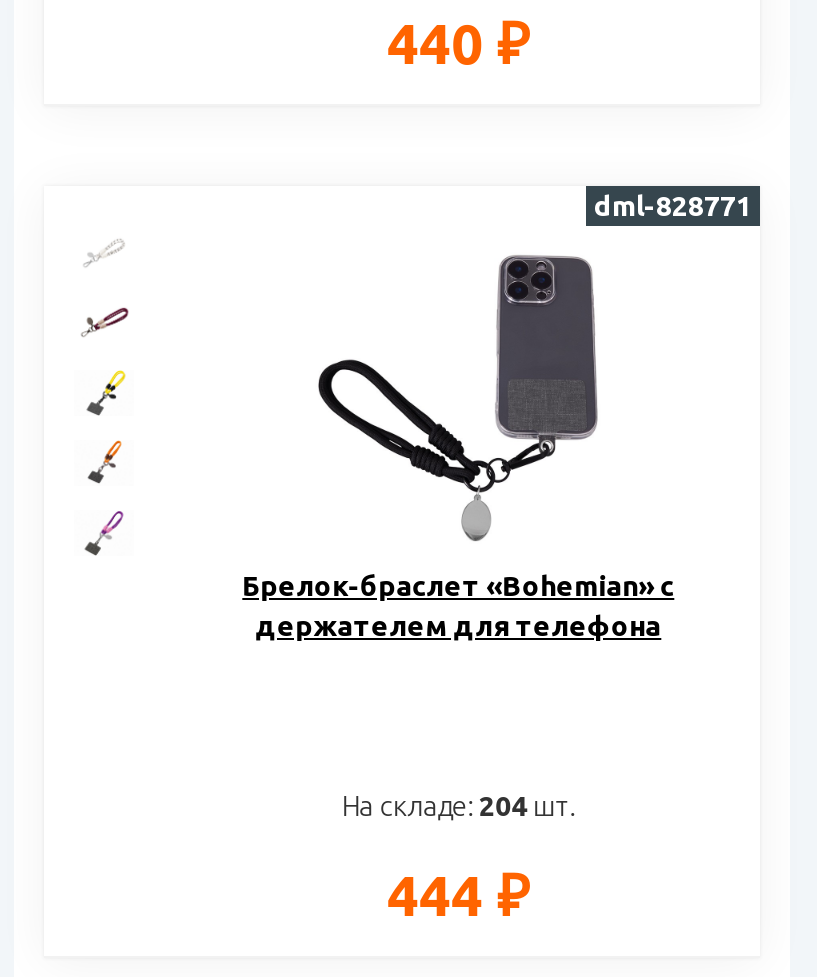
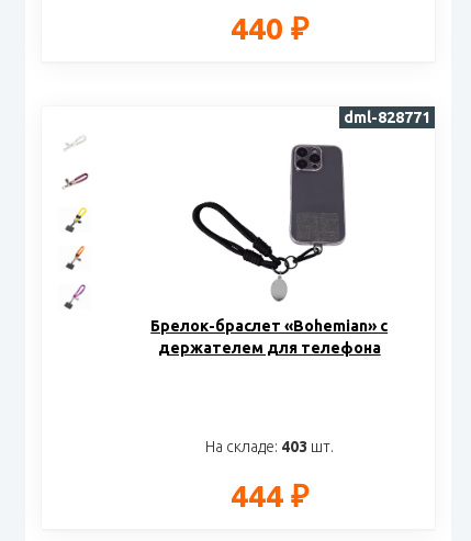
- На складе: 204 шт.
+ На складе: 403 шт.
